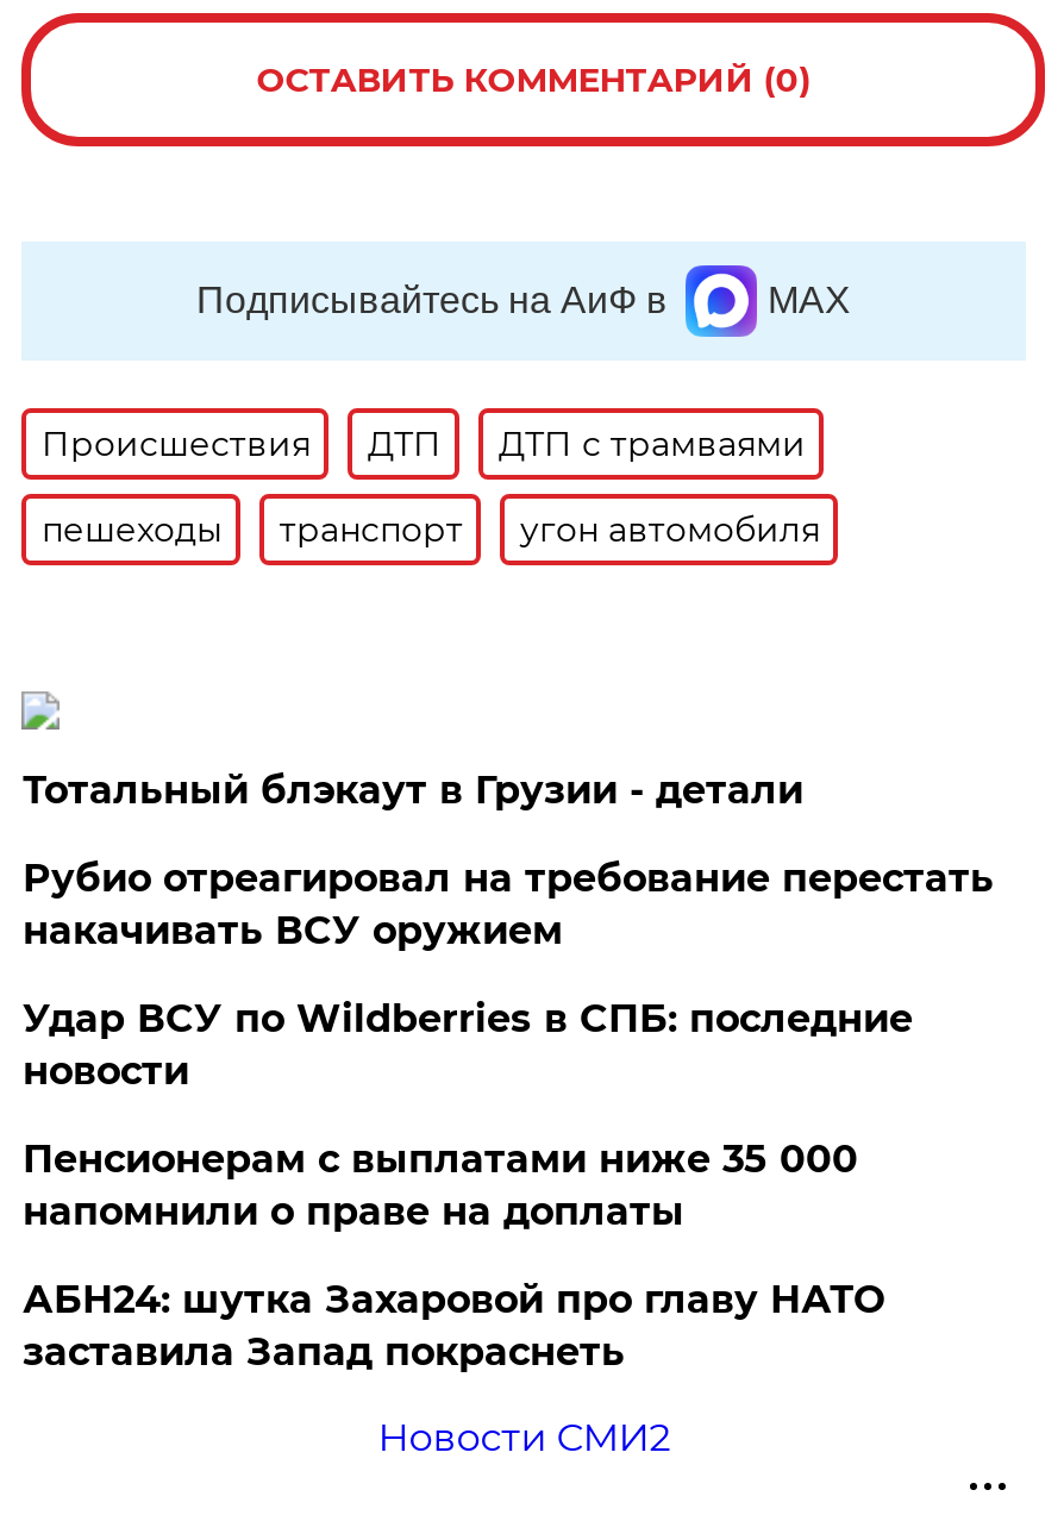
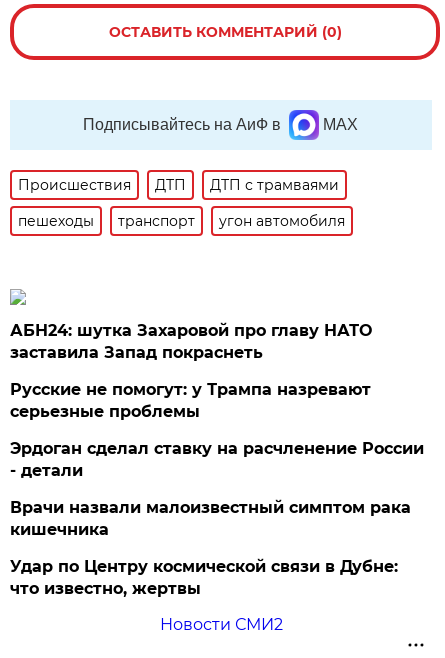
- Тотальный блэкаут в Грузии - детали
- Рубио отреагировал на требование перестать
- накачивать ВСУ оружием
- Удар ВСУ по Wildberries в СПБ: последние
- новости
- Пенсионерам с выплатами ниже 35 000
- напомнили о праве на доплаты

moved up: АБН24: шутка Захаровой про главу НАТО | заставила Запад покраснеть

+ Русские не помогут: у Трампа назревают
+ серьезные проблемы
+ Эрдоган сделал ставку на расчленение России
+ - детали
+ Врачи назвали малоизвестный симптом рака
+ кишечника
+ Удар по Центру космической связи в Дубне:
+ что известно, жертвы
